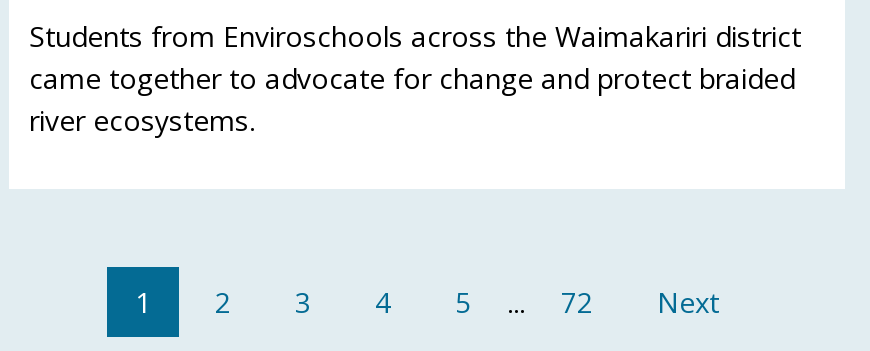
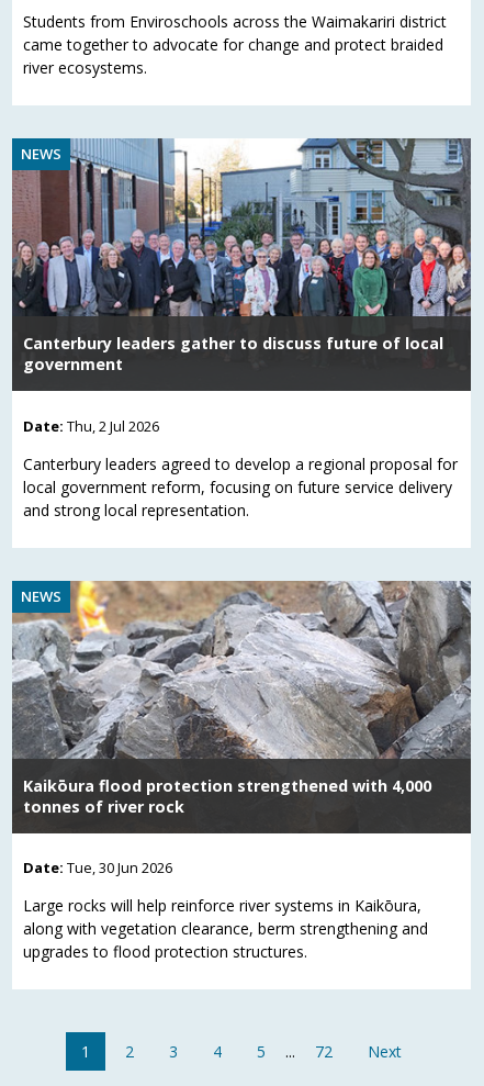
+ [image]
+ NEWS

+ [image]
+ NEWS

+ Canterbury leaders gather to discuss future of local
+ government
+ Date: Thu, 2 Jul 2026
+ Canterbury leaders agreed to develop a regional proposal for
+ local government reform, focusing on future service delivery
+ and strong local representation.

+ Kaikōura flood protection strengthened with 4,000
+ tonnes of river rock
+ Date: Tue, 30 Jun 2026
+ Large rocks will help reinforce river systems in Kaikōura,
+ along with vegetation clearance, berm strengthening and
+ upgrades to flood protection structures.
